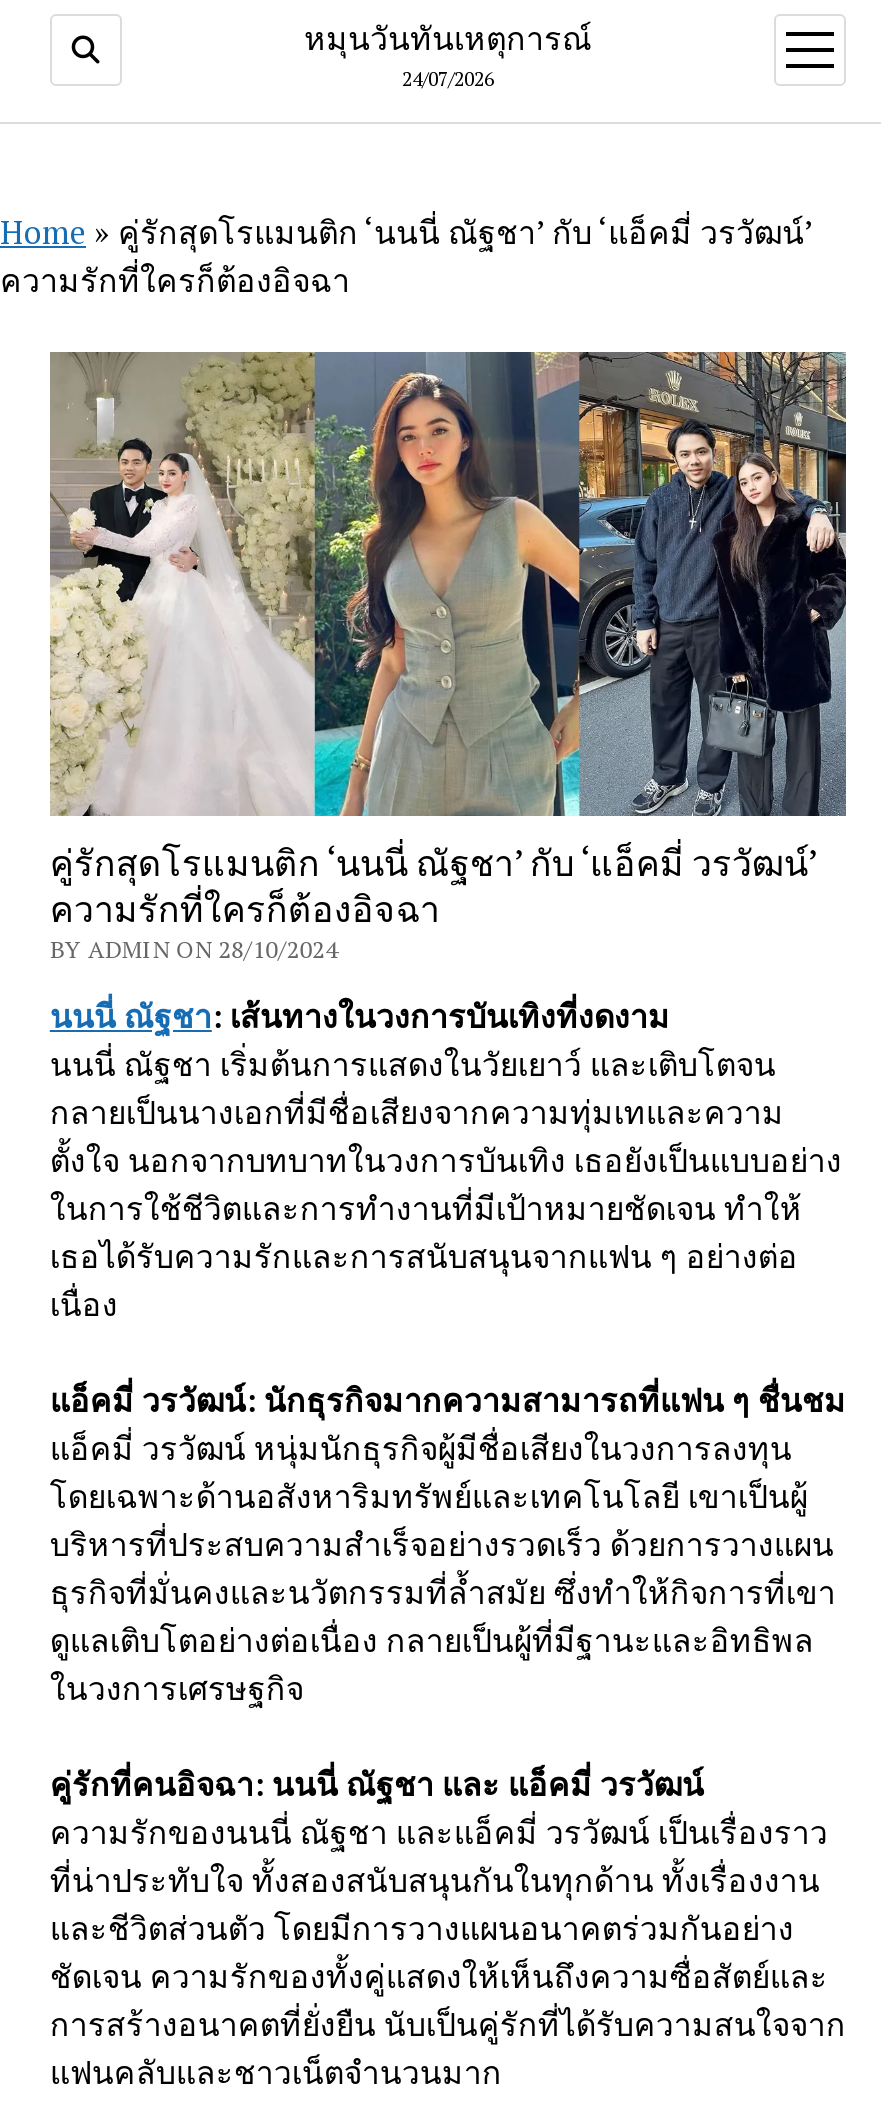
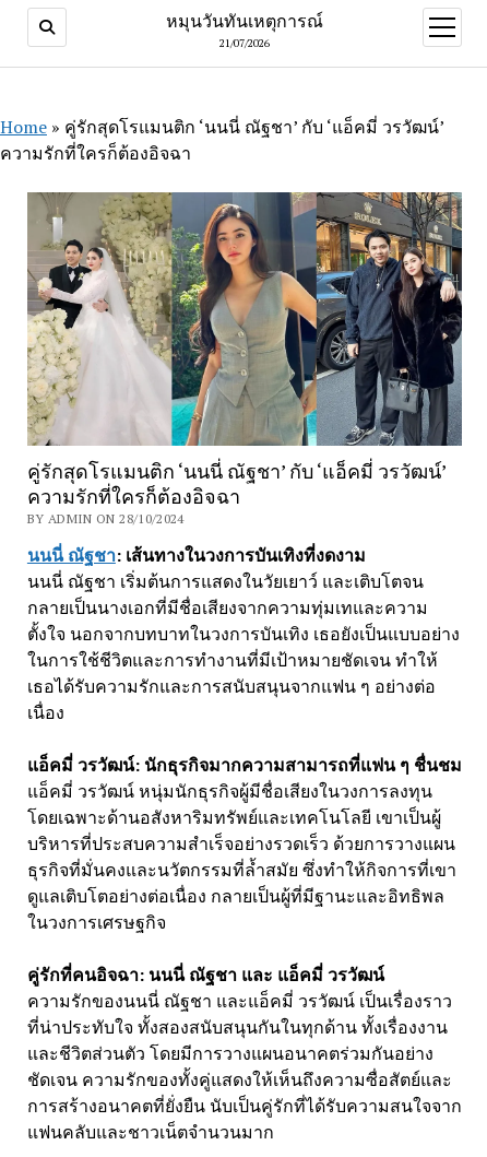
- 24/07/2026
+ 21/07/2026
